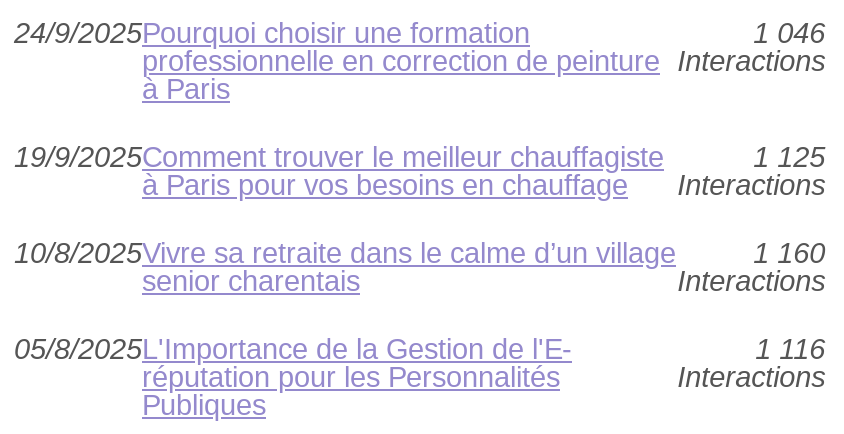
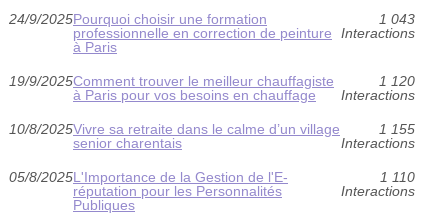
- 1 046
+ 1 043

- 1 125
+ 1 120

- 1 160
+ 1 155

- 1 116
+ 1 110
